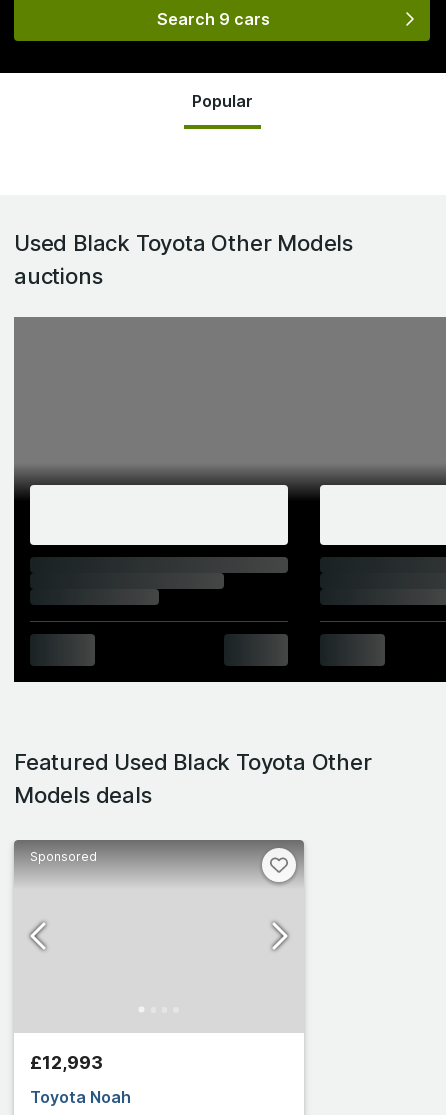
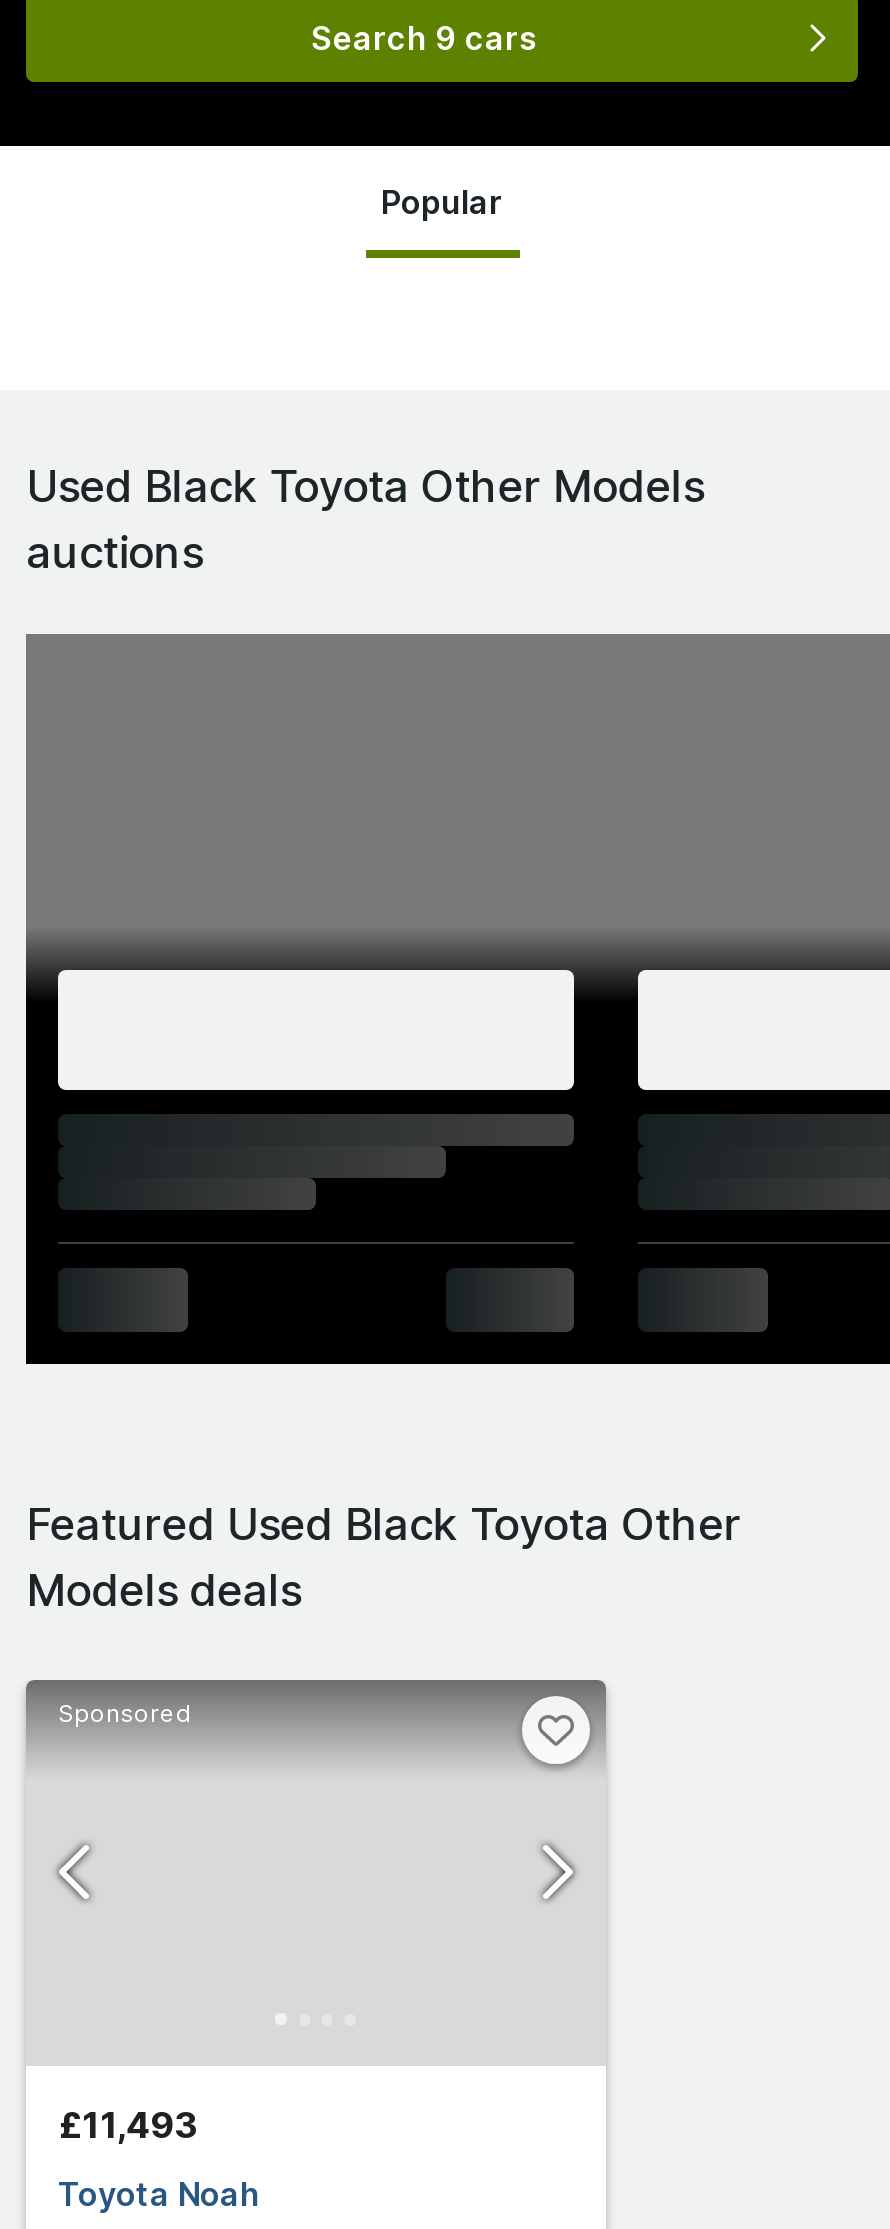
- £12,993
+ £11,493
